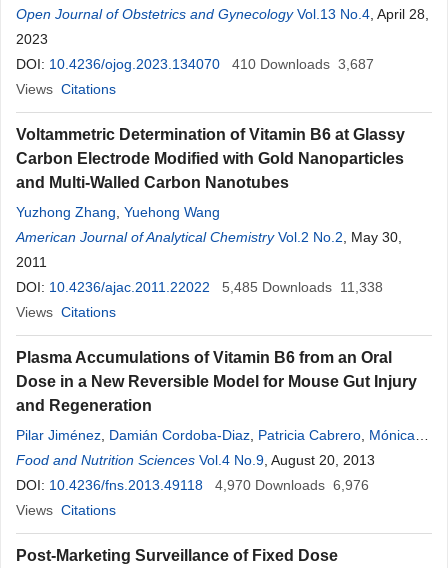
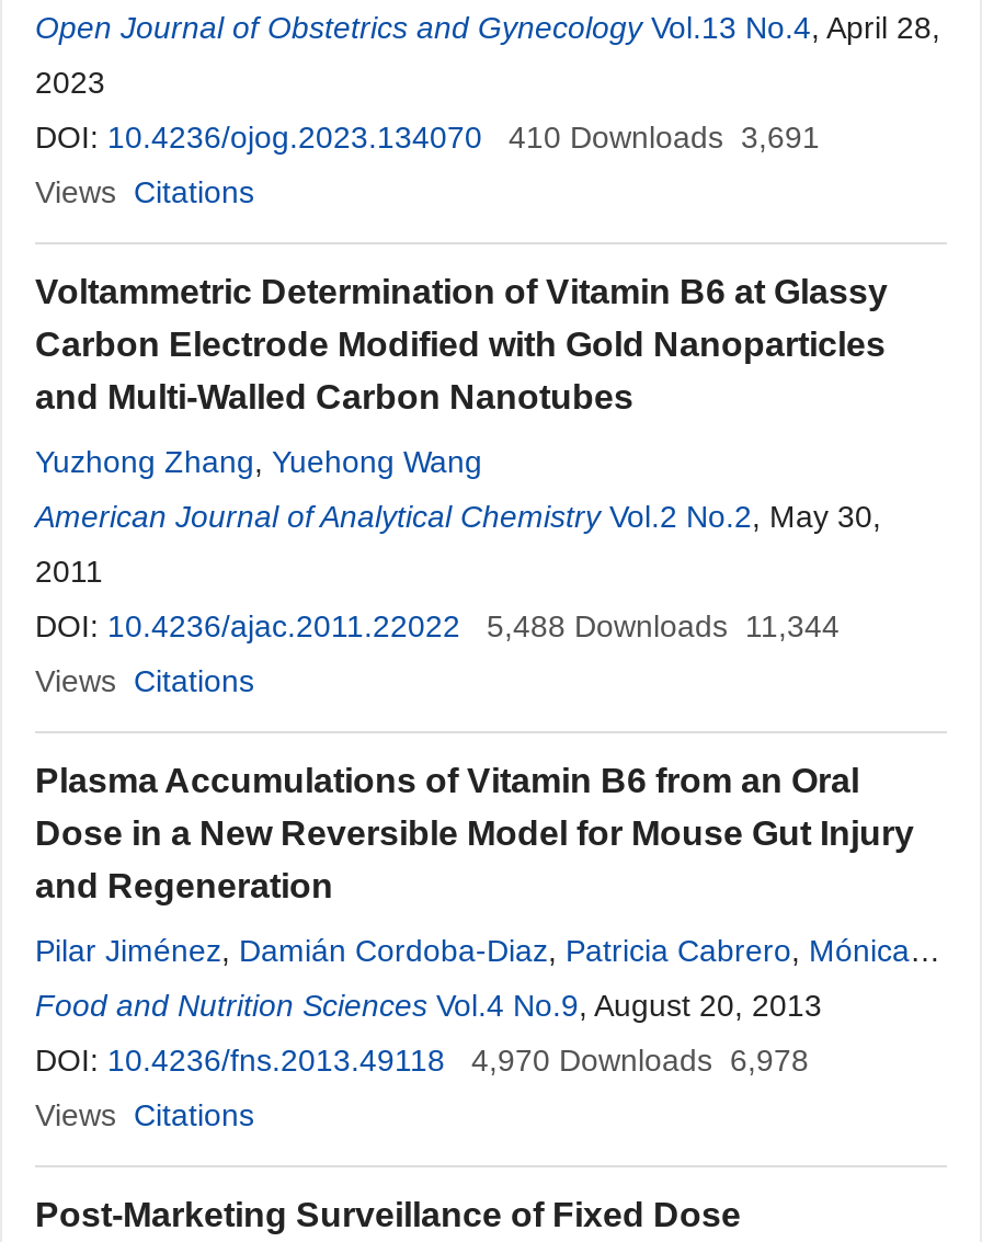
- DOI: 10.4236/ojog.2023.134070 410 Downloads 3,687
+ DOI: 10.4236/ojog.2023.134070 410 Downloads 3,691

- DOI: 10.4236/ajac.2011.22022 5,485 Downloads 11,338
+ DOI: 10.4236/ajac.2011.22022 5,488 Downloads 11,344

- 4,970 Downloads 6,976
+ 4,970 Downloads 6,978
